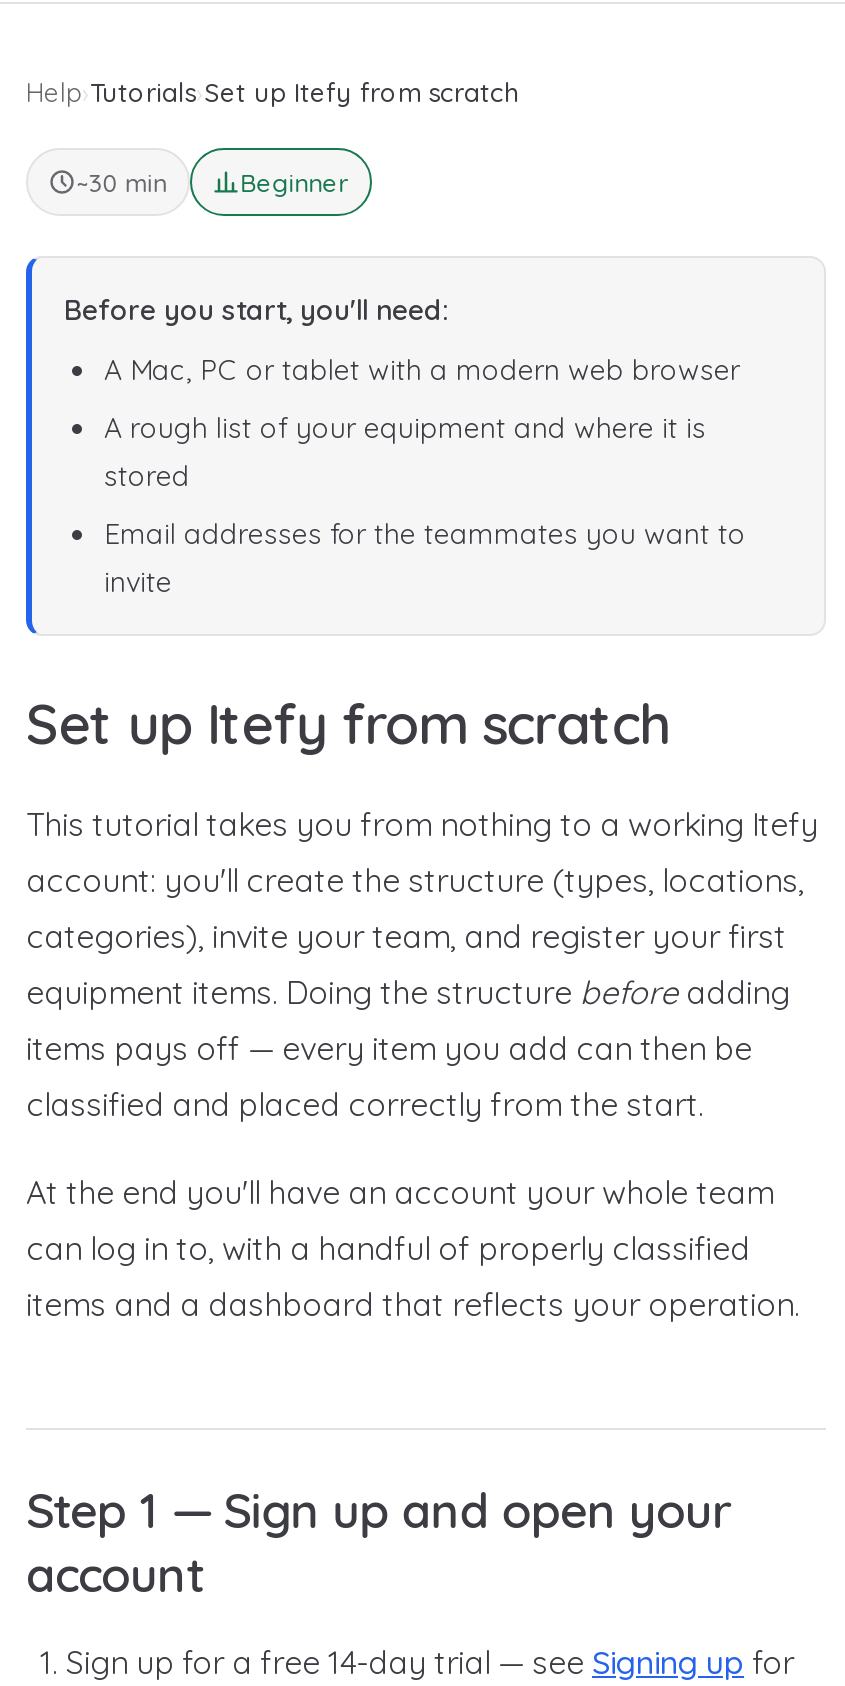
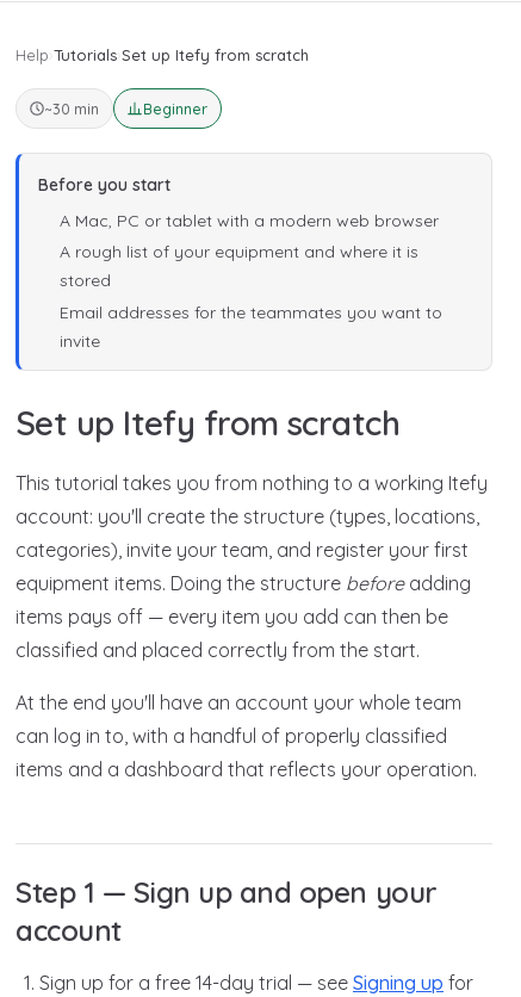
- Before you start, you'll need:
+ Before you start
